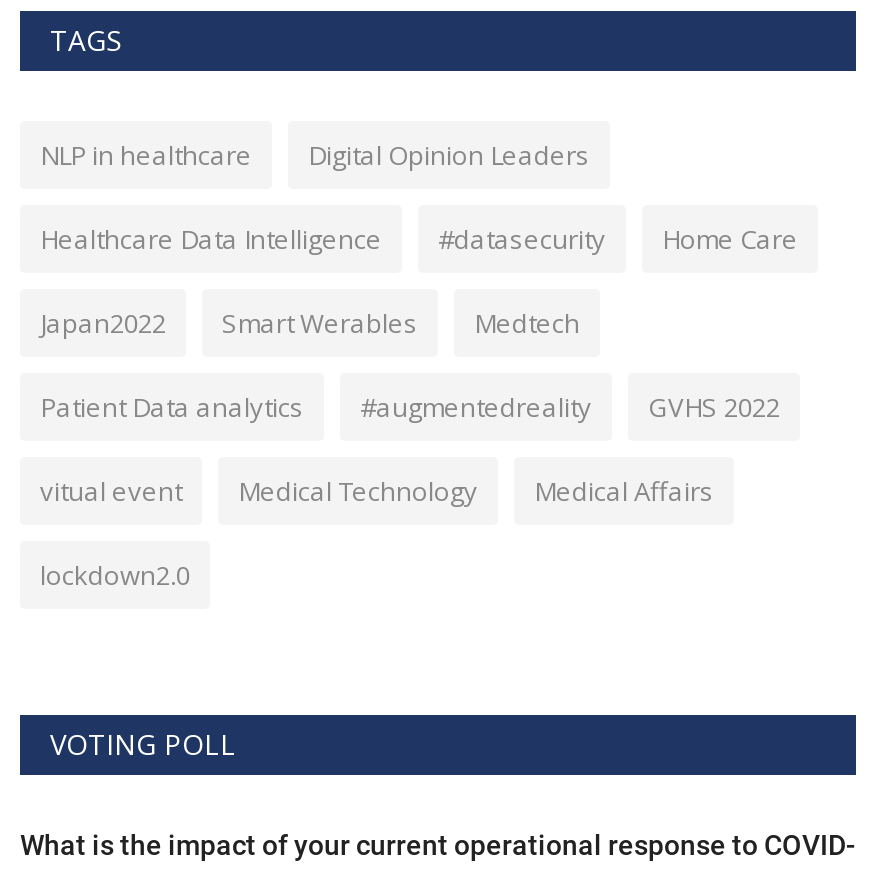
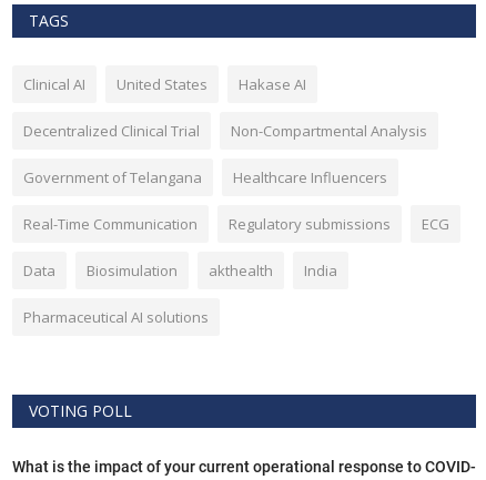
- NLP in healthcare
- Digital Opinion Leaders
+ Clinical AI
+ United States
+ Hakase AI

- Healthcare Data Intelligence
- #datasecurity
- Home Care
+ Decentralized Clinical Trial
+ Non-Compartmental Analysis

- Japan2022
- Smart Werables
- Medtech
+ Government of Telangana
+ Healthcare Influencers

- Patient Data analytics
- #augmentedreality
- GVHS 2022
+ Real-Time Communication
+ Regulatory submissions
+ ECG

- vitual event
- Medical Technology
- Medical Affairs
+ Data
+ Biosimulation
+ akthealth
+ India

- lockdown2.0
+ Pharmaceutical AI solutions
